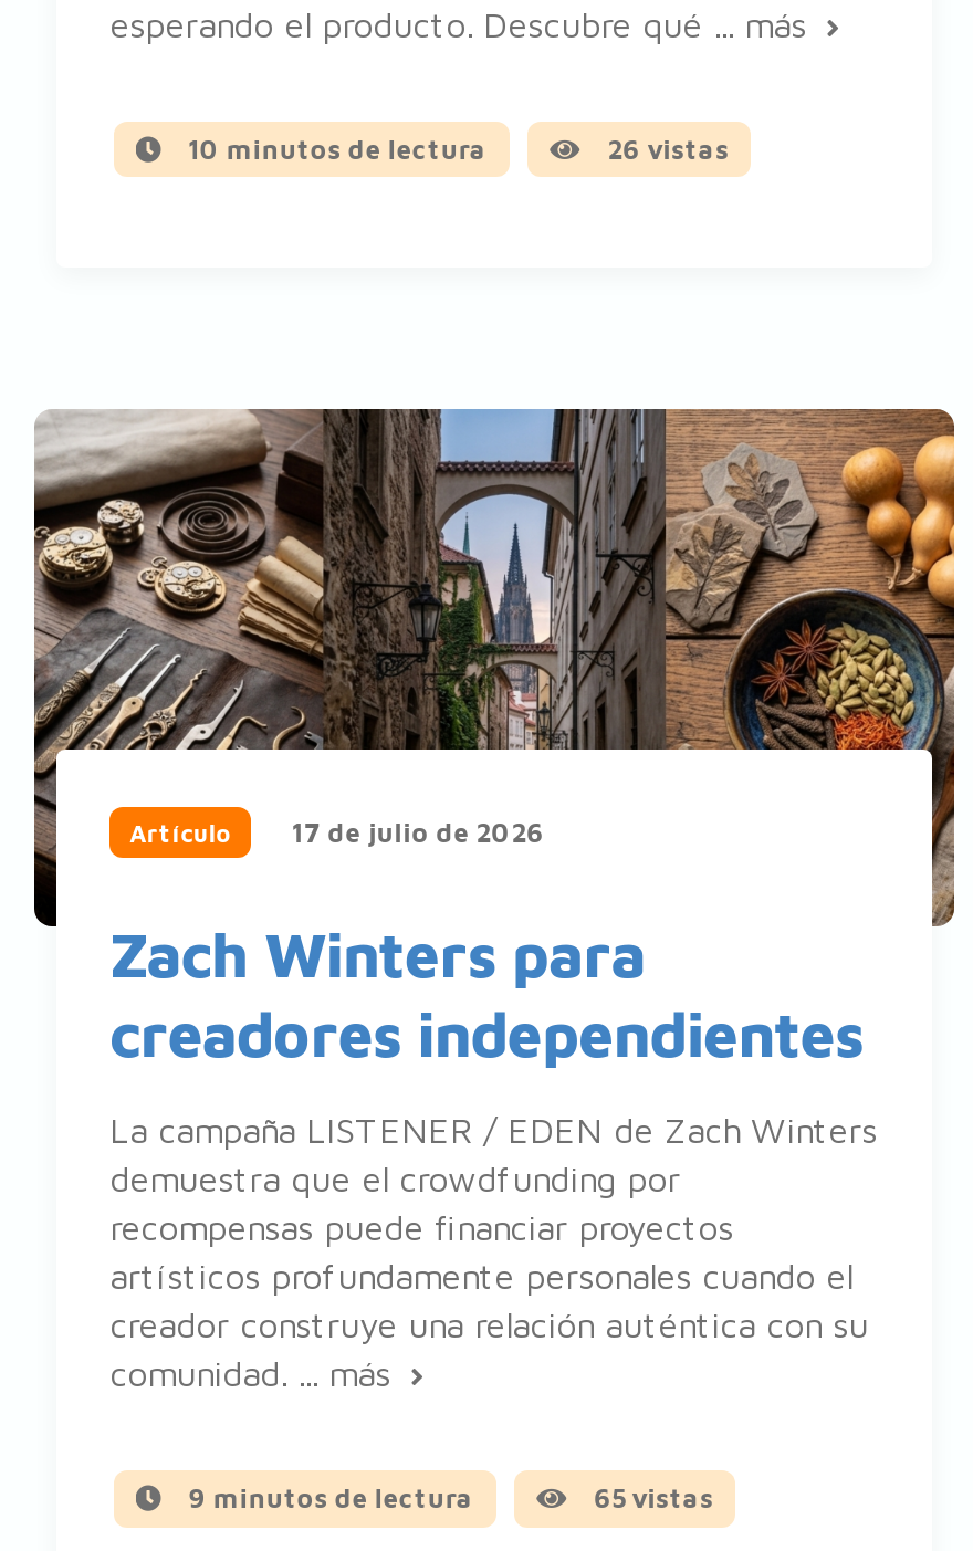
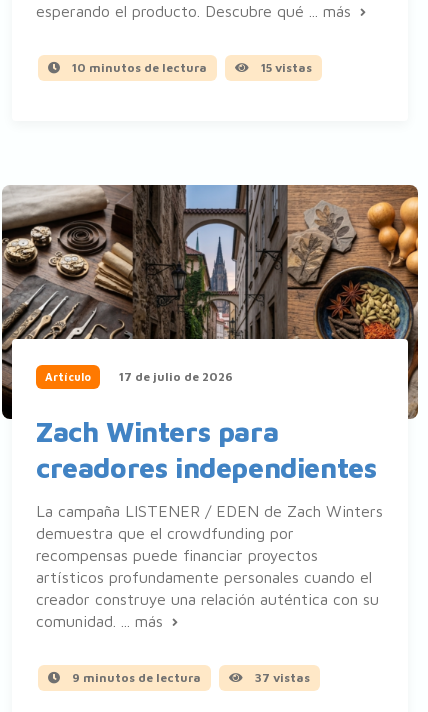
- 26 vistas
+ 15 vistas

- 65 vistas
+ 37 vistas
